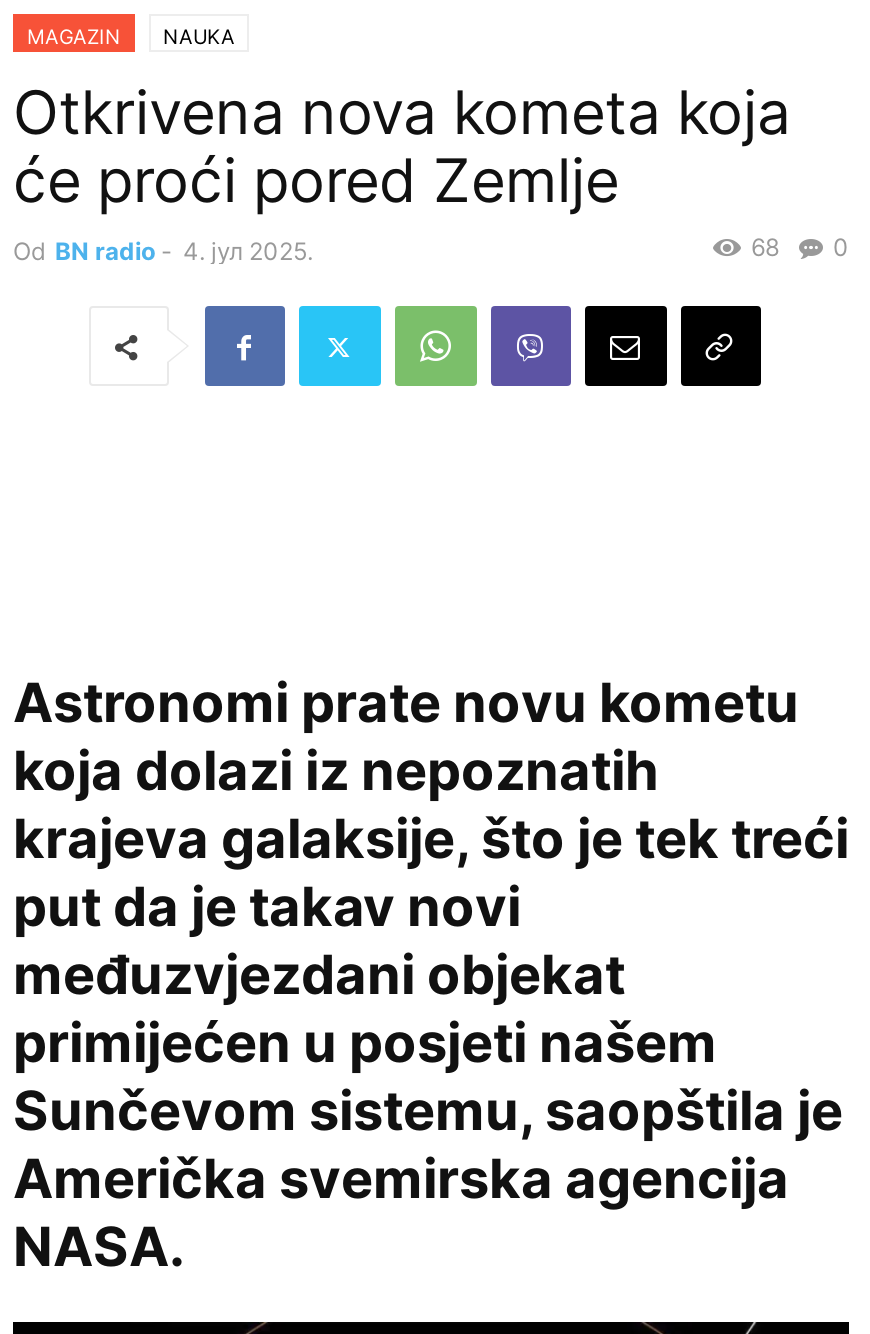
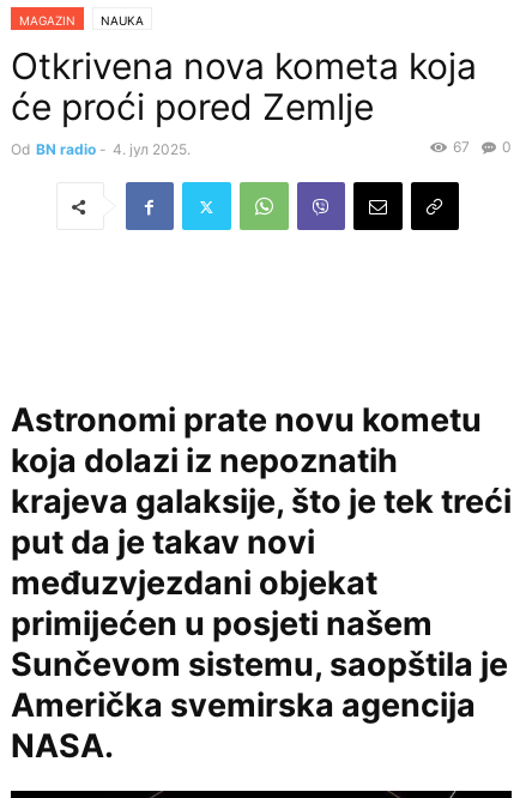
- 68 0
+ 67 0
